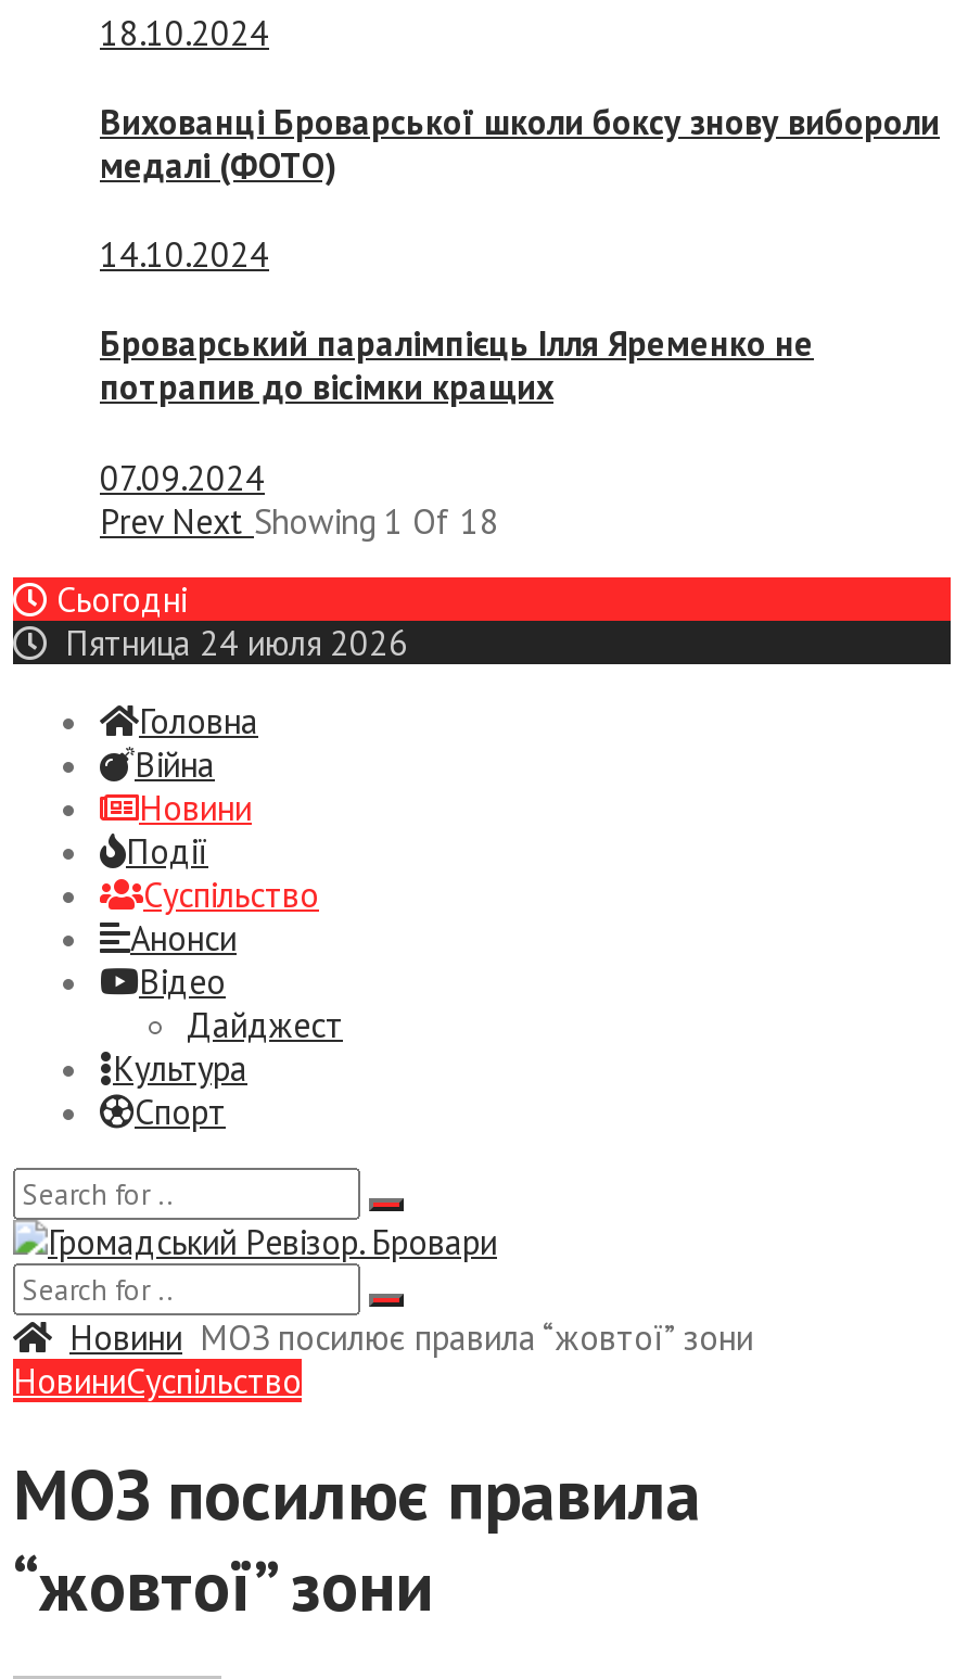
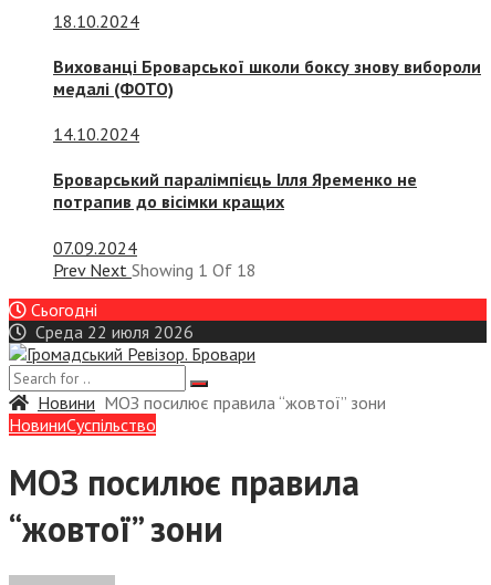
- Пятница 24 июля 2026
- Головна
- Війна
- Новини
- Події
- Суспiльство
- Анонси
- Відео
- Дайджест
- Культура
- Спорт
+ Среда 22 июля 2026
